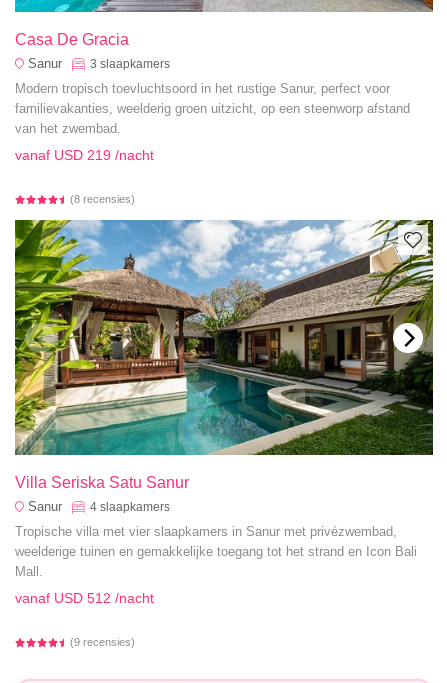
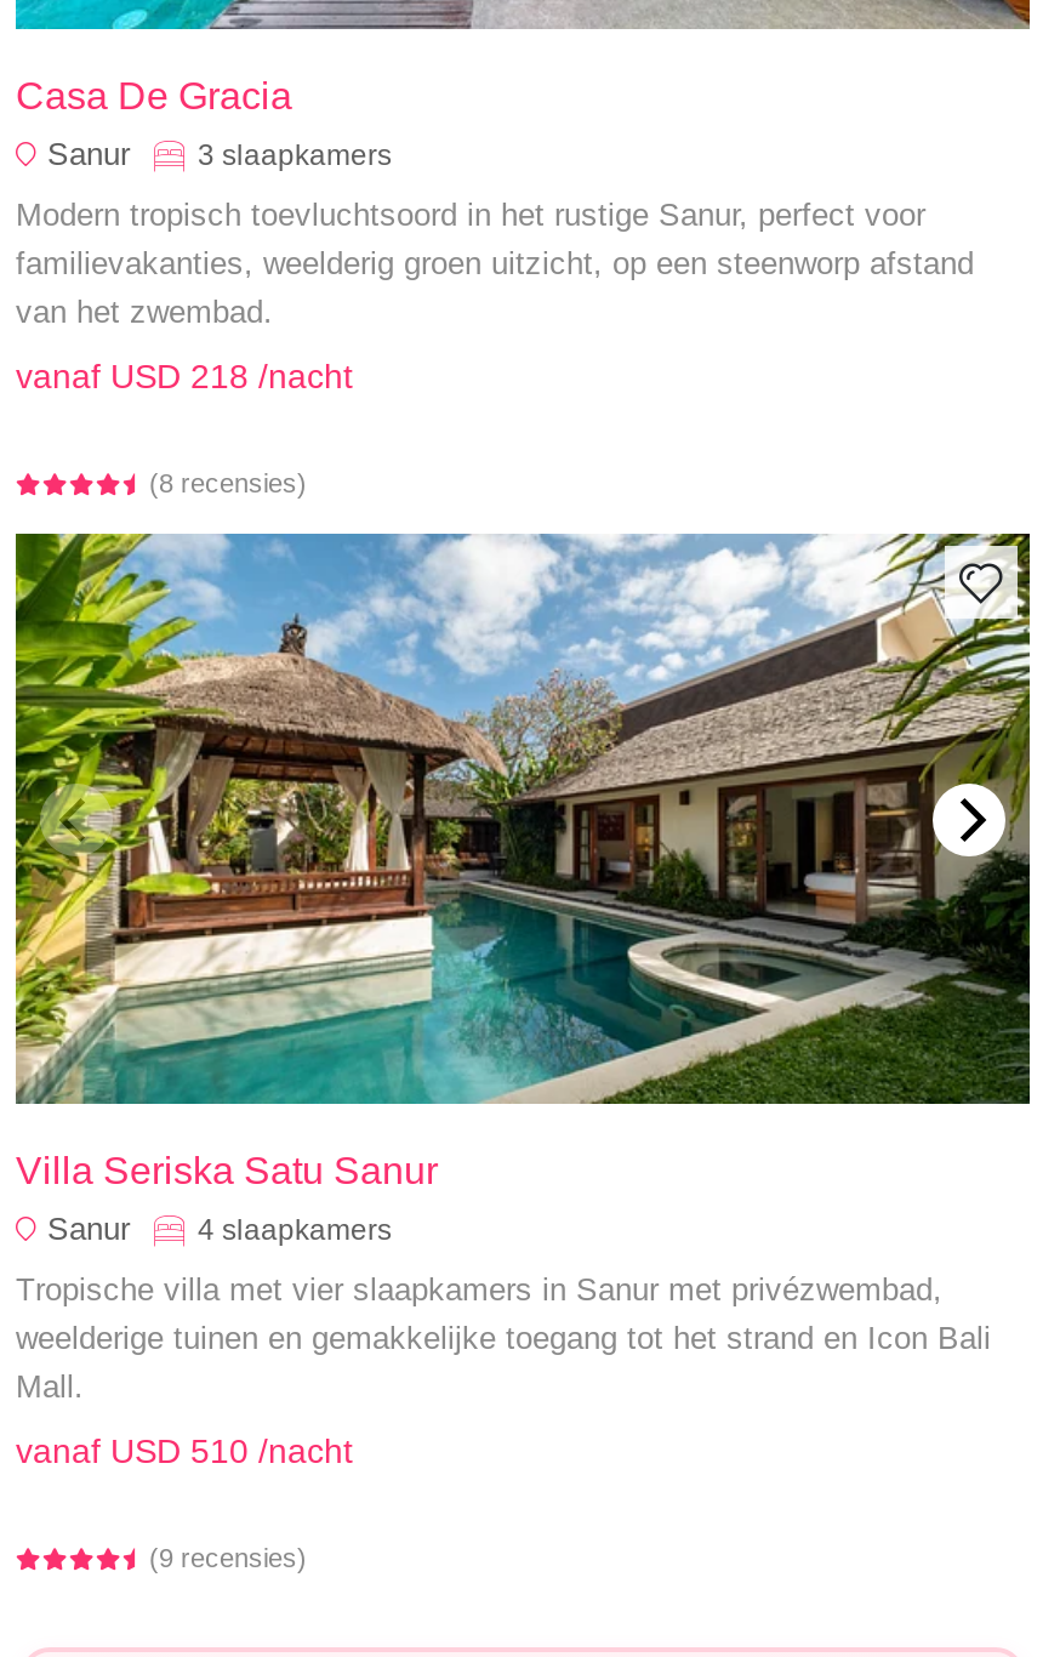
- vanaf USD 219 /nacht
+ vanaf USD 218 /nacht

- vanaf USD 512 /nacht
+ vanaf USD 510 /nacht
